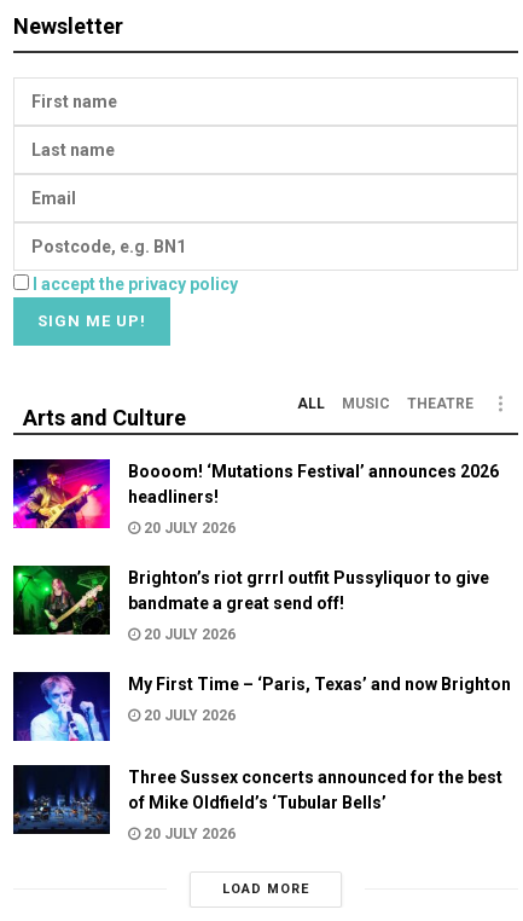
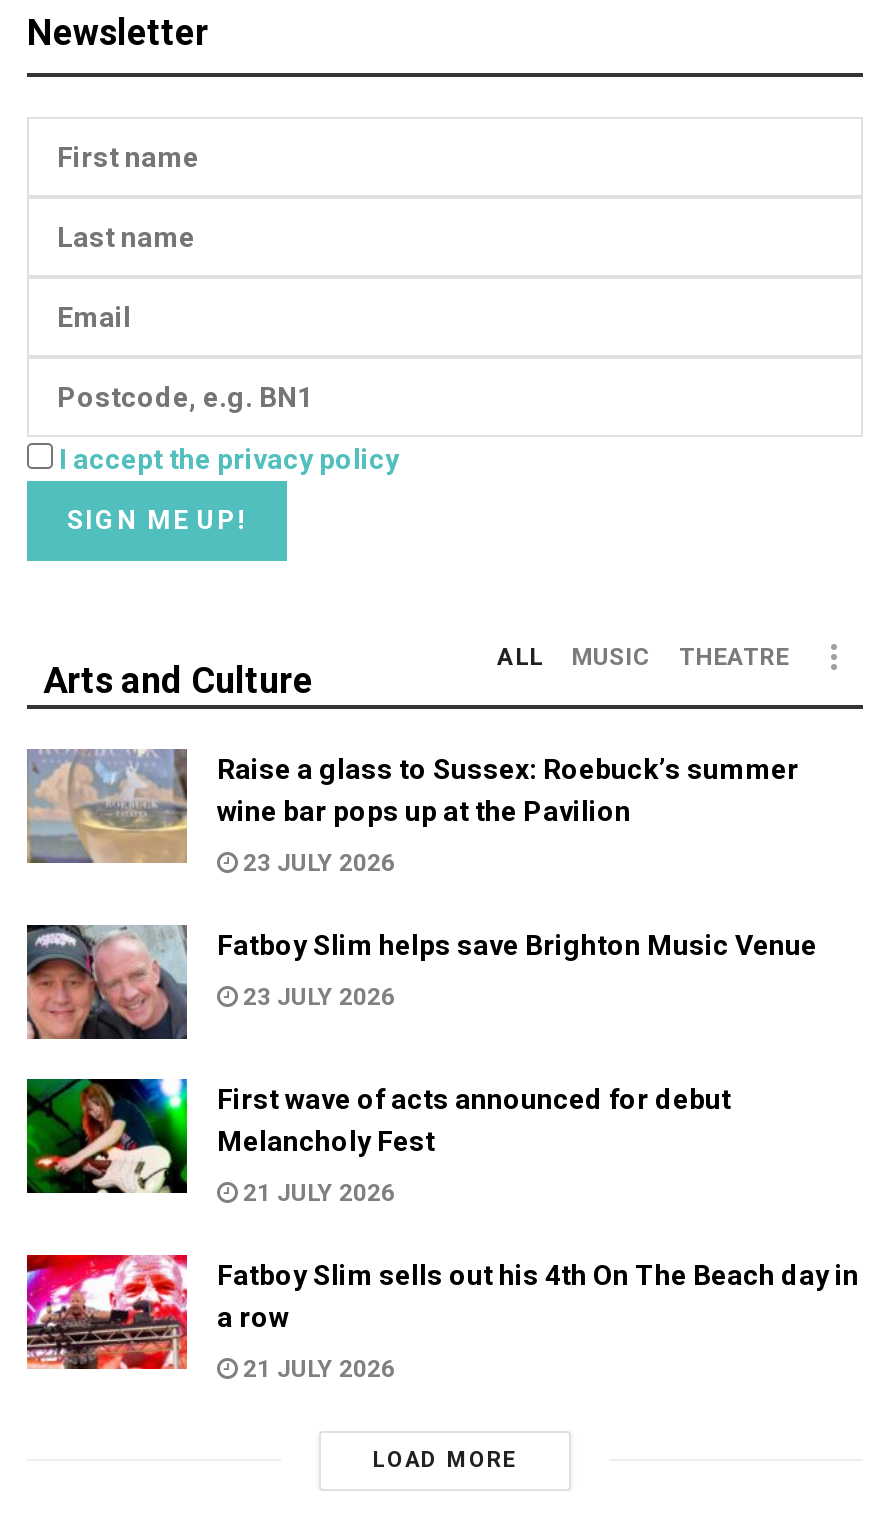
- [image]
- Boooom! ‘Mutations Festival’ announces 2026
- headliners!
+ [image]
+ Raise a glass to Sussex: Roebuck’s summer
+ wine bar pops up at the Pavilion

- 20 JULY 2026
+ 23 JULY 2026

- [image]
- Brighton’s riot grrrl outfit Pussyliquor to give
- bandmate a great send off!
+ [image]
+ Fatboy Slim helps save Brighton Music Venue

- 20 JULY 2026
+ 23 JULY 2026

- [image]
- My First Time – ‘Paris, Texas’ and now Brighton
+ [image]
+ First wave of acts announced for debut
+ Melancholy Fest

- 20 JULY 2026
+ 21 JULY 2026

- [image]
- Three Sussex concerts announced for the best
- of Mike Oldfield’s ‘Tubular Bells’
+ [image]
+ Fatboy Slim sells out his 4th On The Beach day in
+ a row

- 20 JULY 2026
+ 21 JULY 2026
